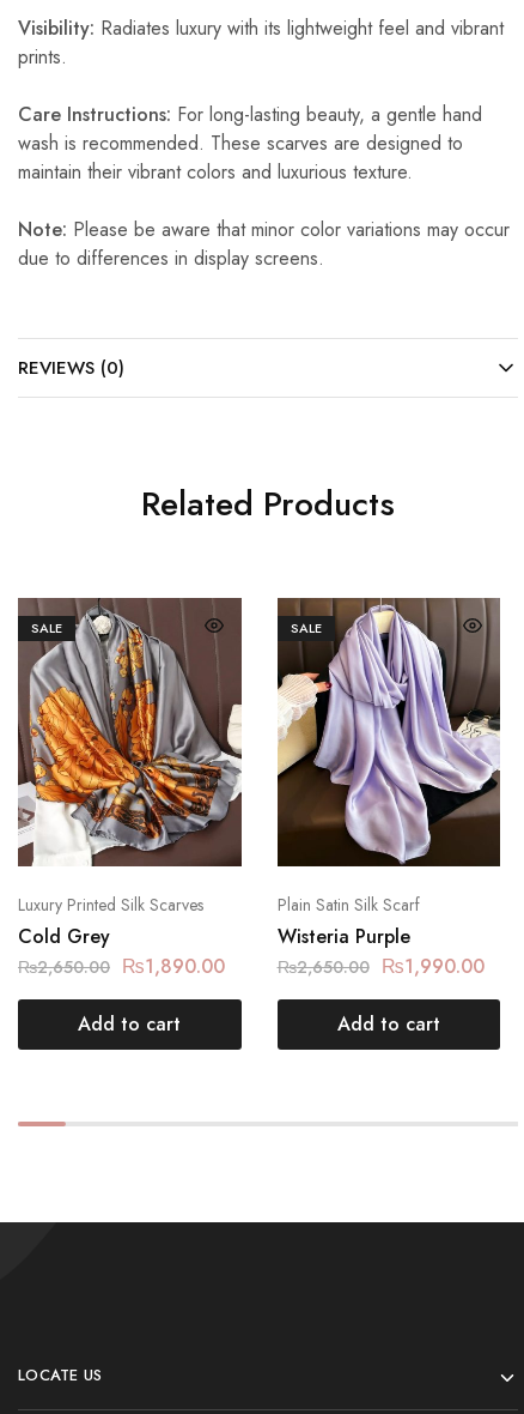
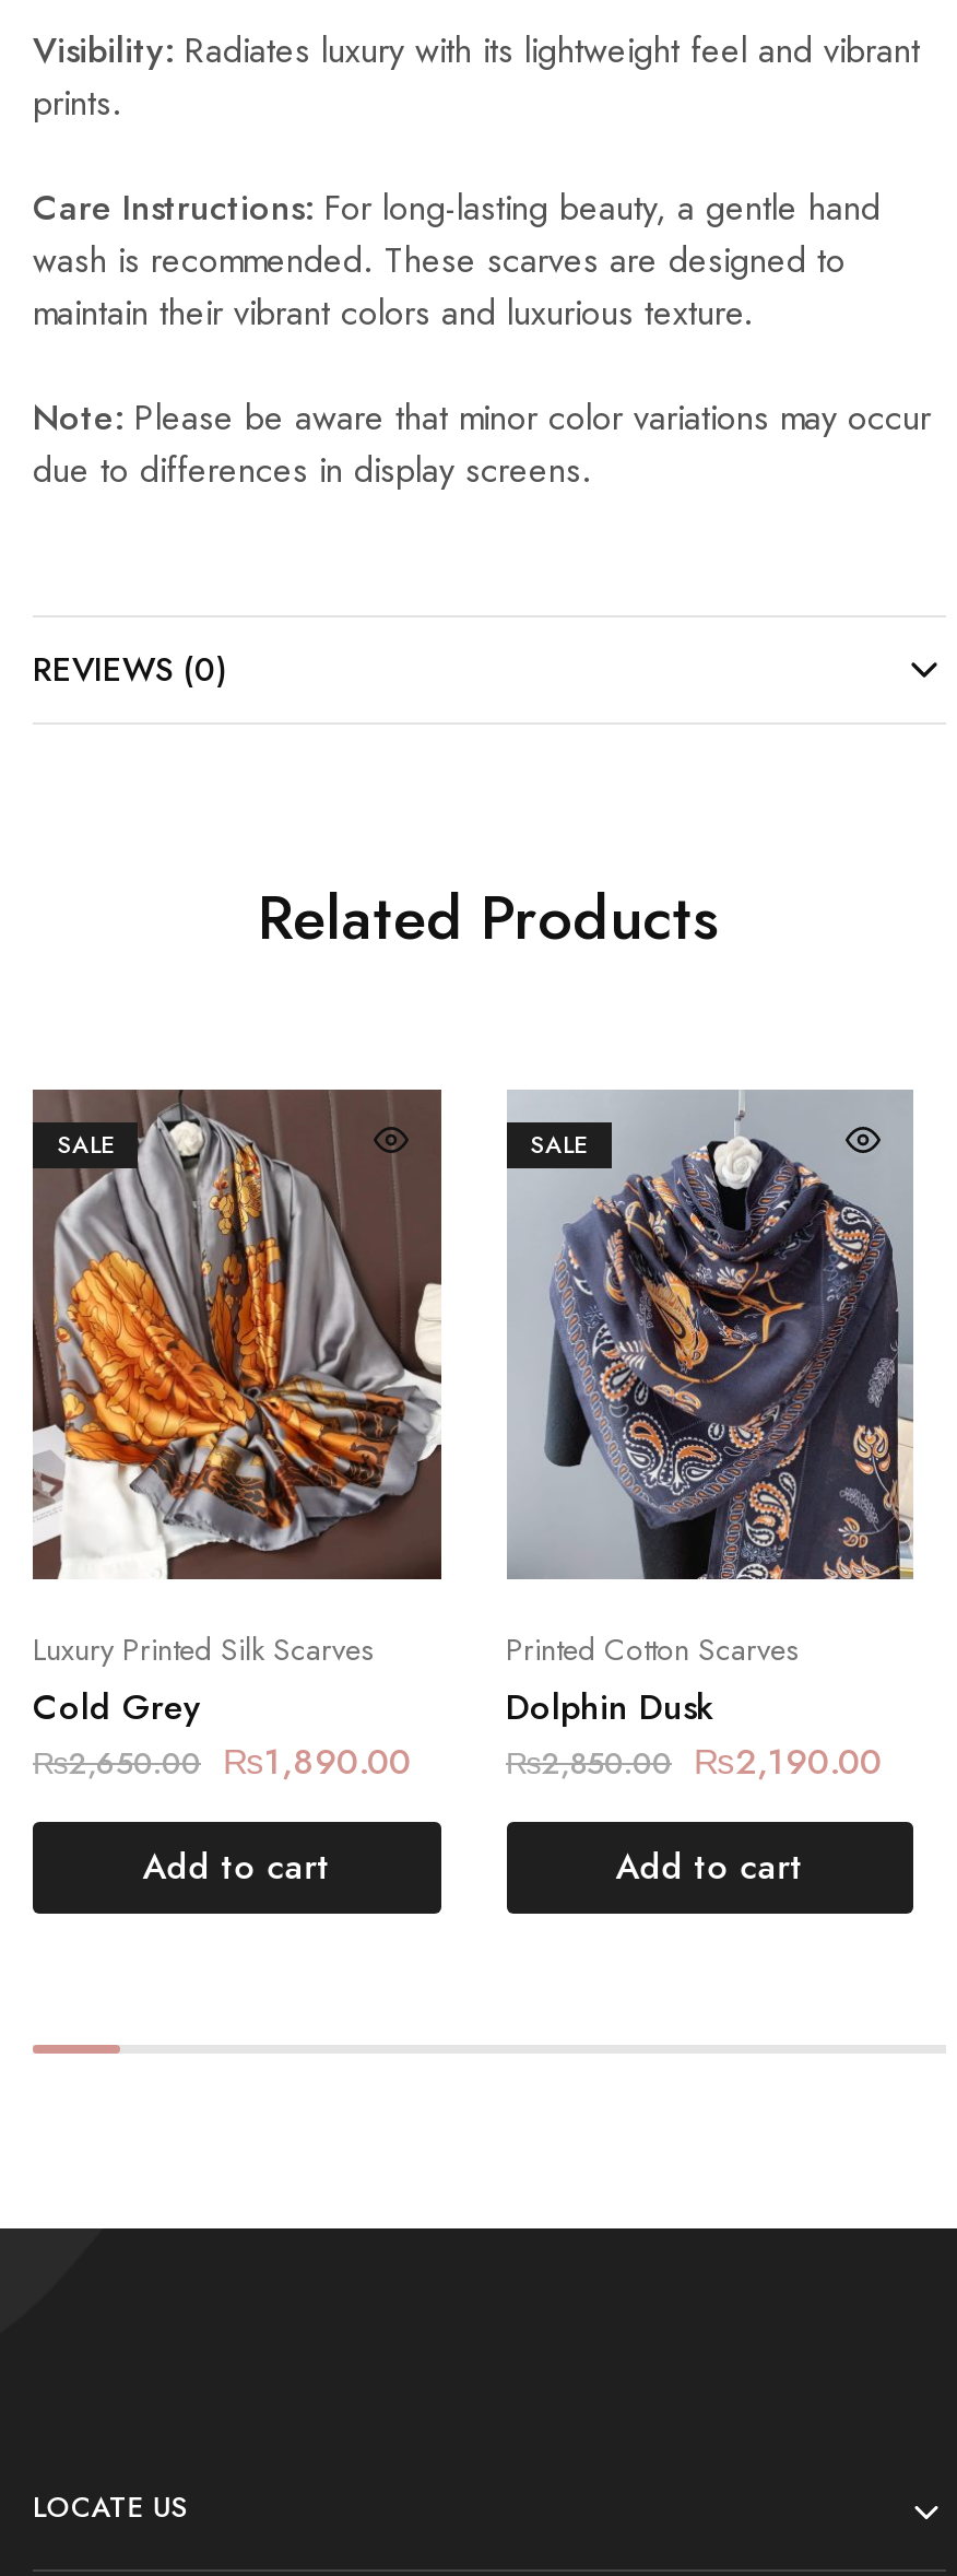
- [image]
- Plain Satin Silk Scarf
- Wisteria Purple
- ₨2,650.00 ₨1,990.00
+ [image]
+ Printed Cotton Scarves
+ Dolphin Dusk
+ ₨2,850.00 ₨2,190.00
